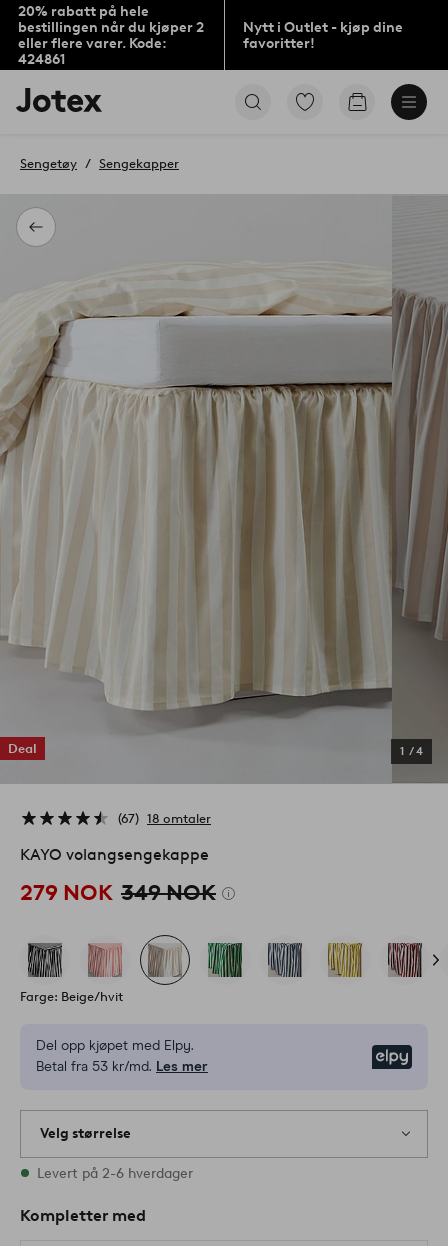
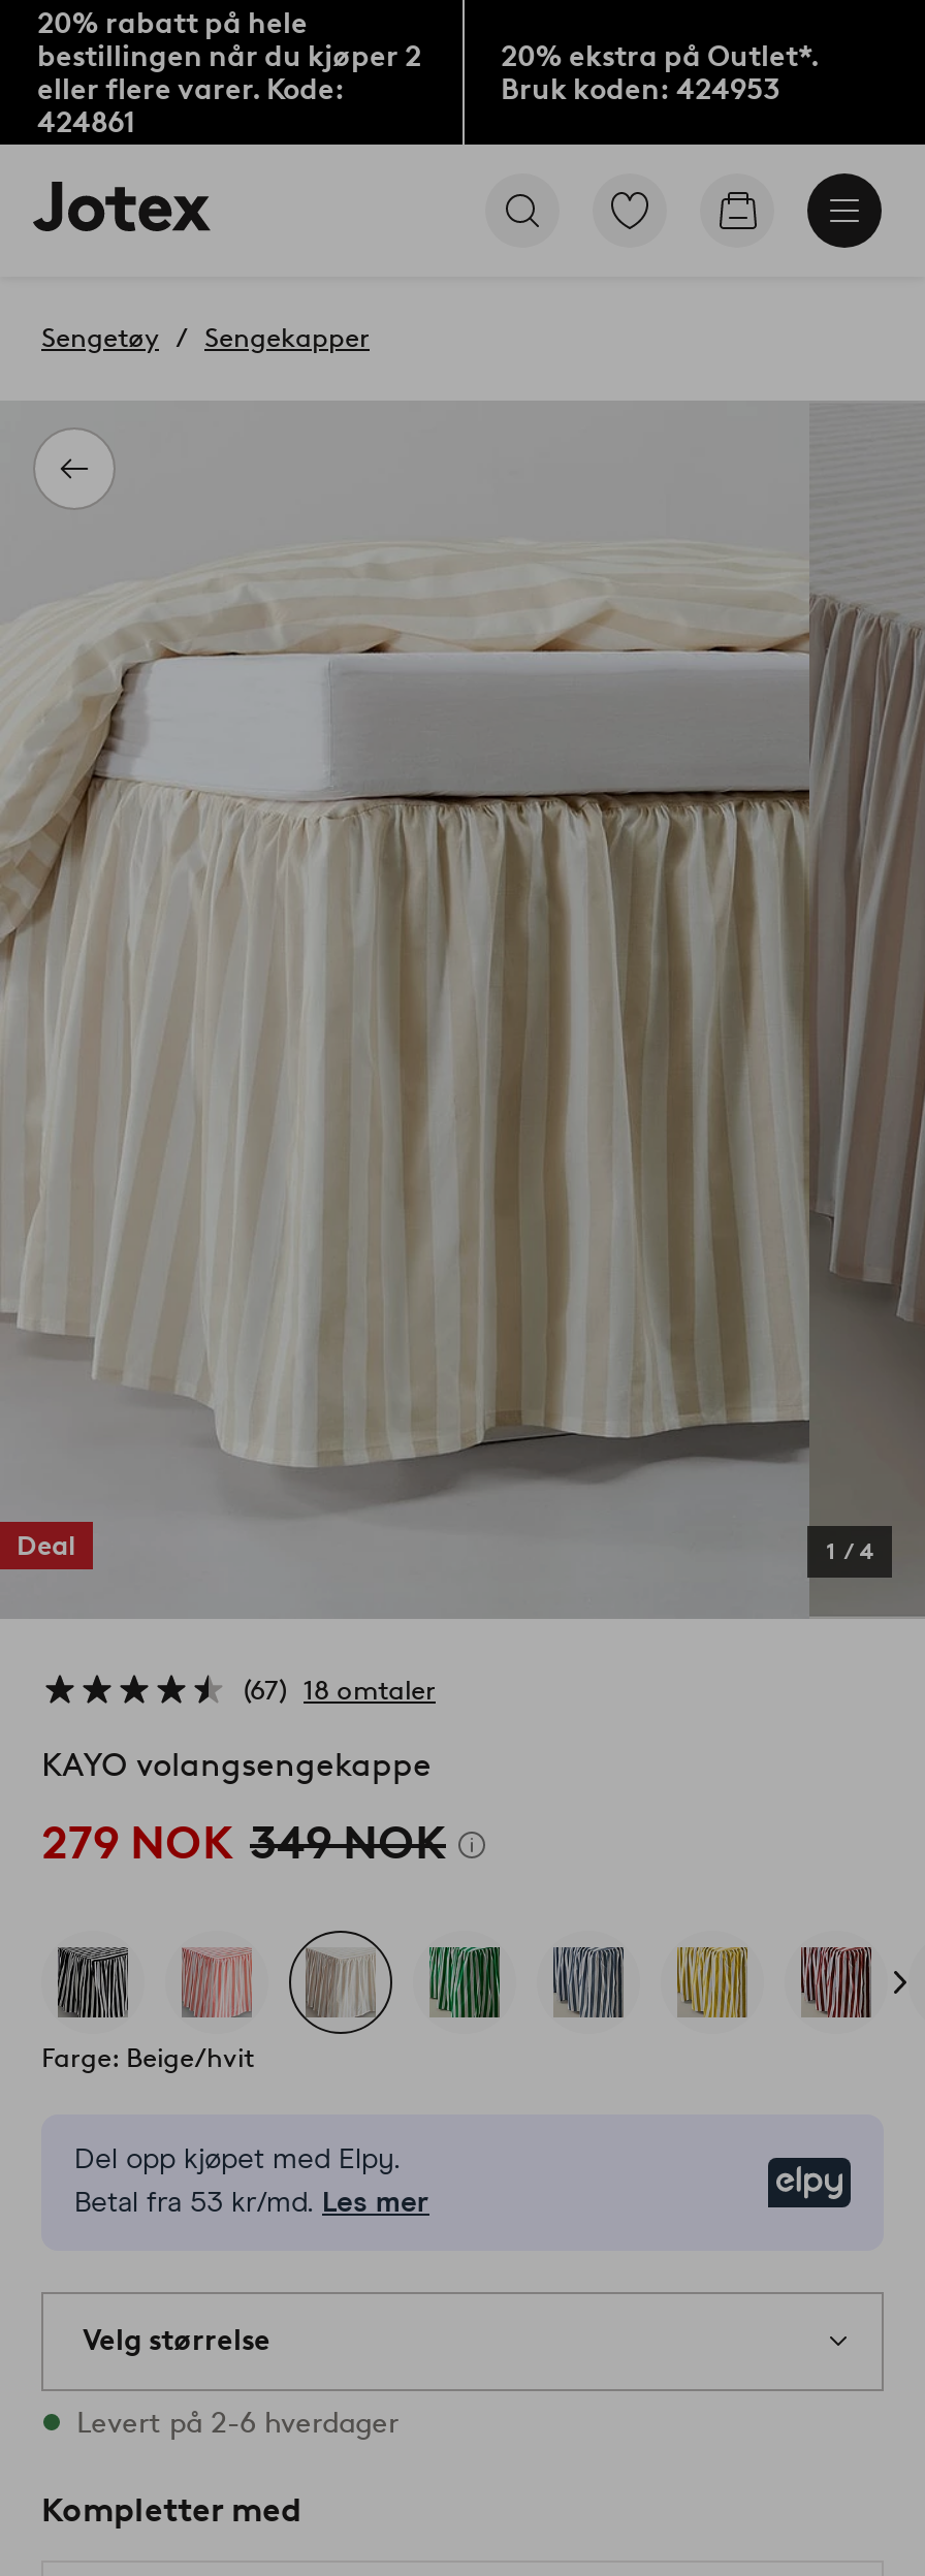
- Nytt i Outlet - kjøp dine
- favoritter!
+ 20% ekstra på Outlet*.
+ Bruk koden: 424953
